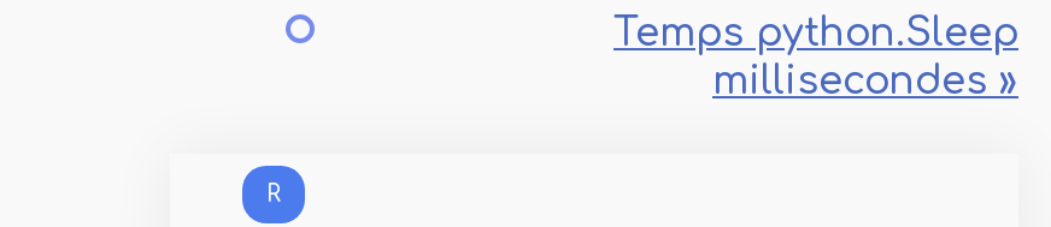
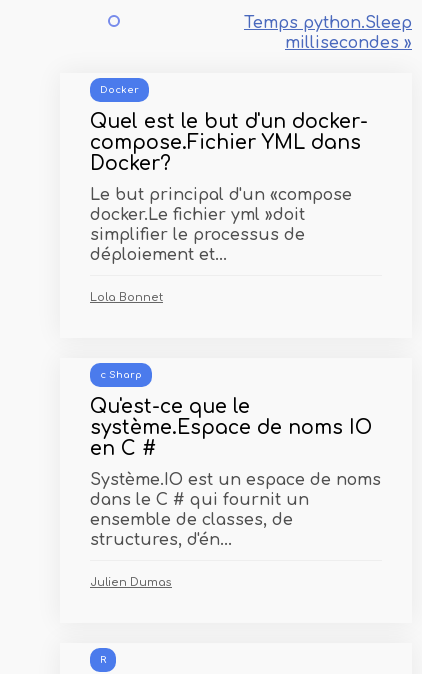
+ Docker
+ Quel est le but d'un docker-
+ compose.Fichier YML dans
+ Docker?
+ Le but principal d'un «compose
+ docker.Le fichier yml »doit
+ simplifier le processus de
+ déploiement et...
+ Lola Bonnet

+ c Sharp
+ Qu'est-ce que le
+ système.Espace de noms IO
+ en C #
+ Système.IO est un espace de noms
+ dans le C # qui fournit un
+ ensemble de classes, de
+ structures, d'én...
+ Julien Dumas
